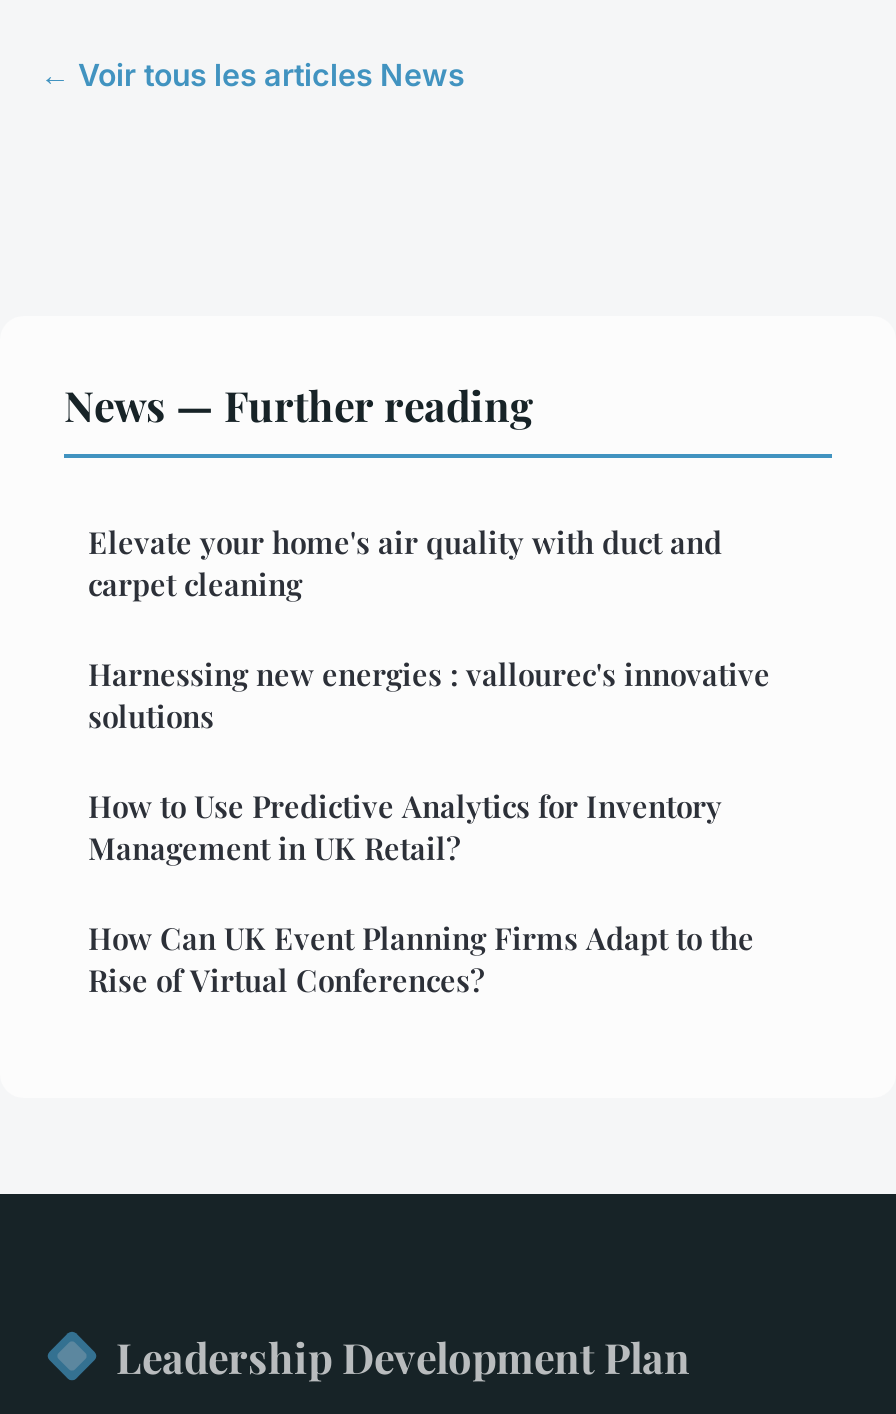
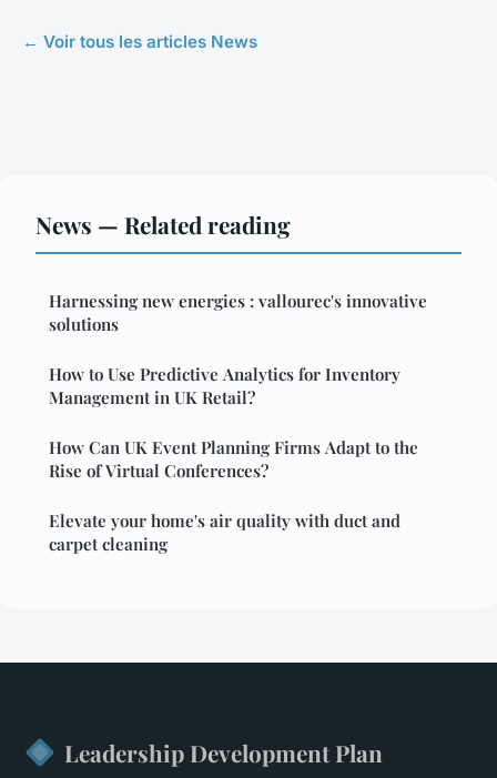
- News — Further reading
+ News — Related reading

moved down: Elevate your home's air quality with duct and | carpet cleaning

moved up: Harnessing new energies : vallourec's innovative | solutions | How to Use Predictive Analytics for Inventory | Management in UK Retail? | How Can UK Event Planning Firms Adapt to the | Rise of Virtual Conferences?
